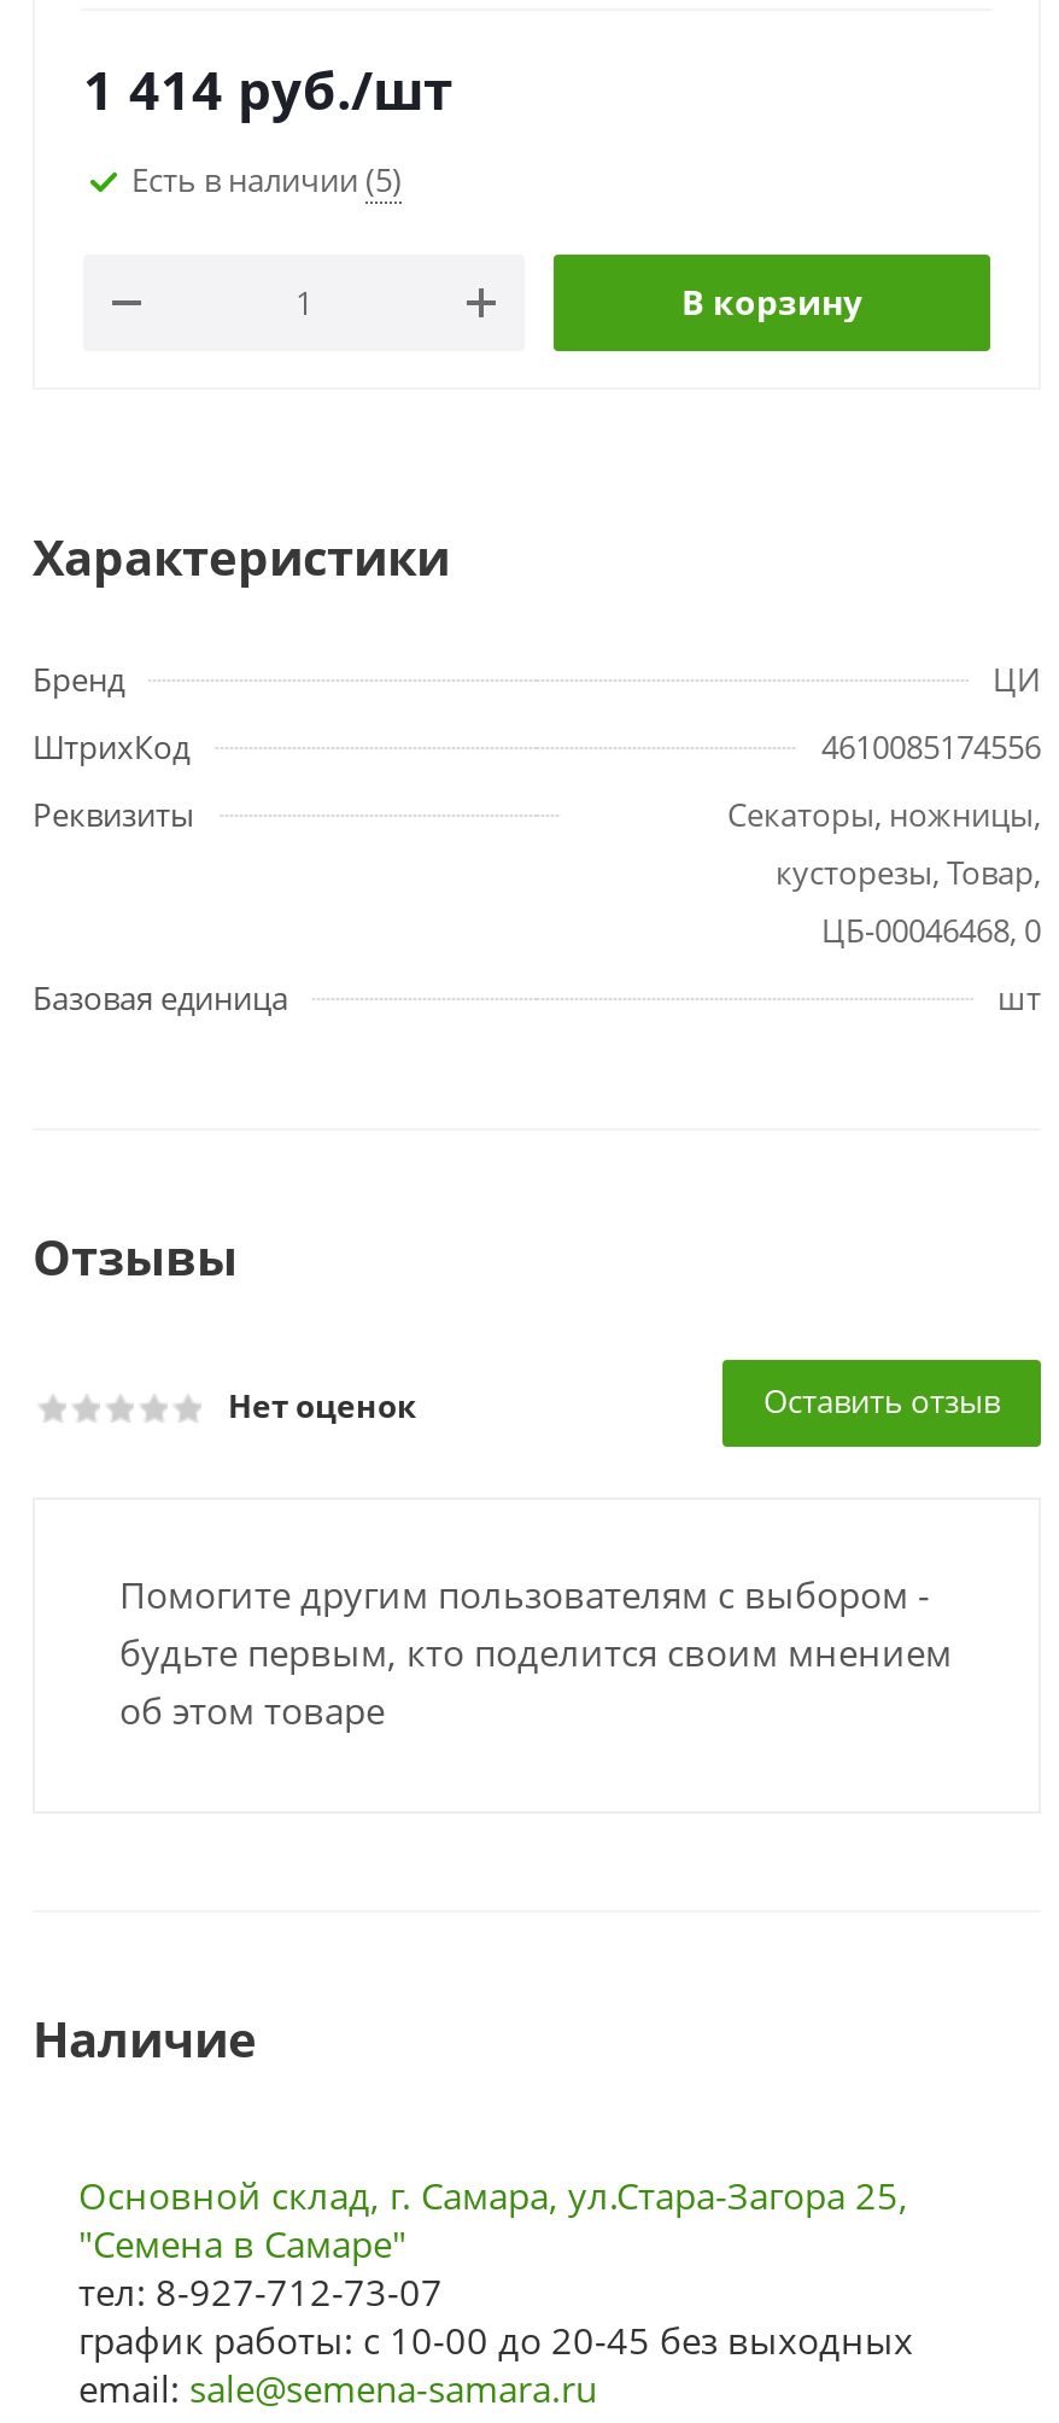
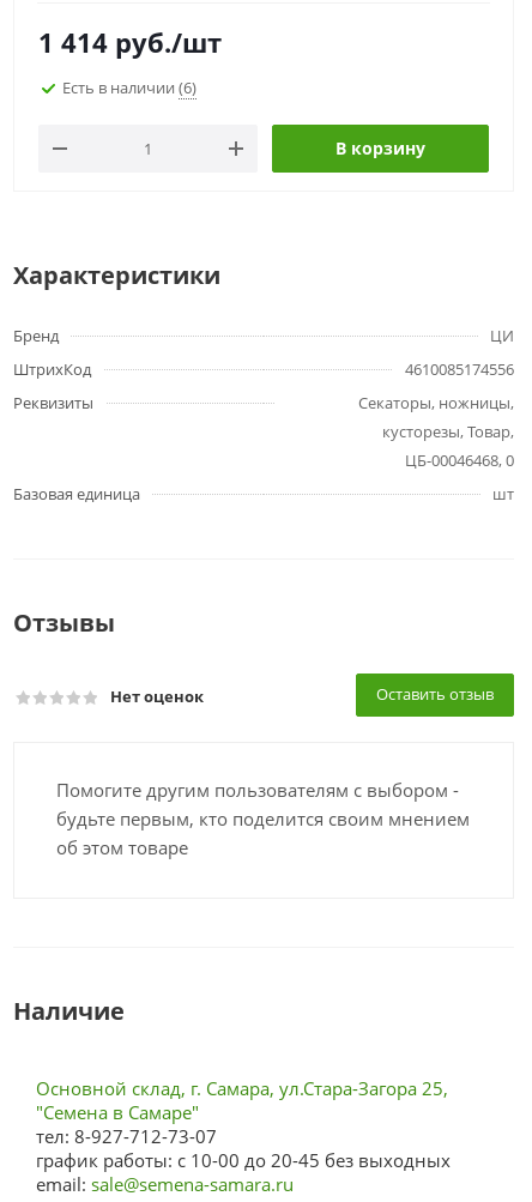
- Есть в наличии (5)
+ Есть в наличии (6)
